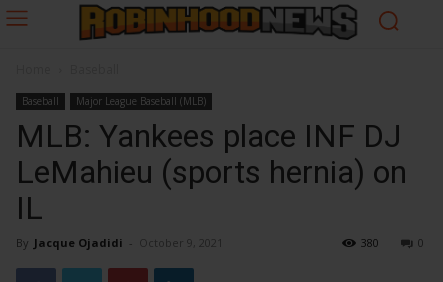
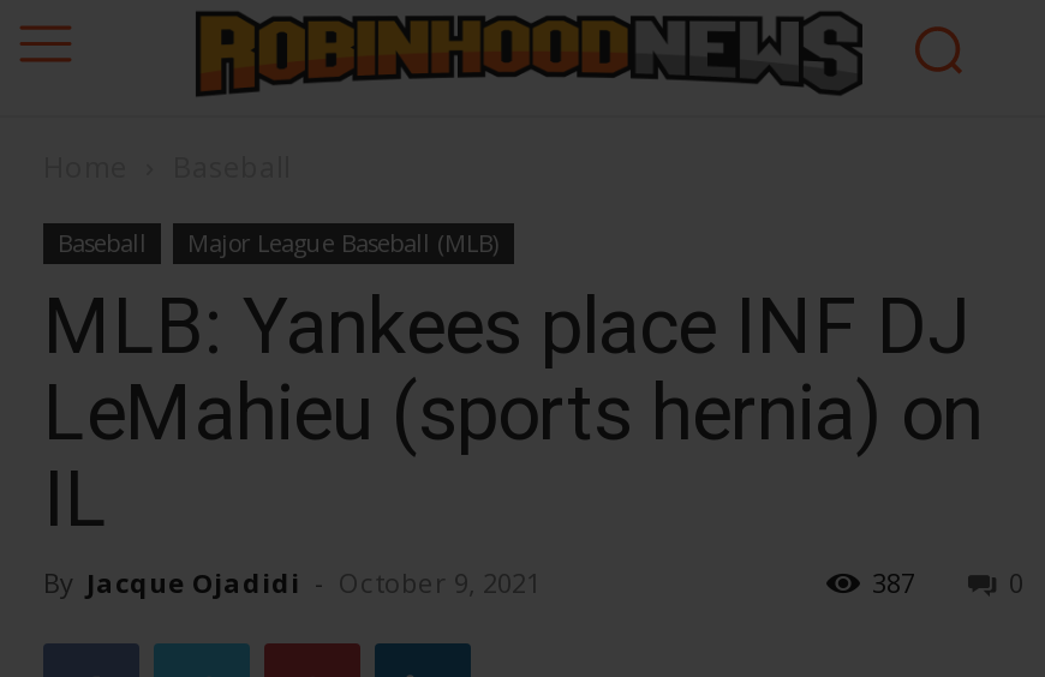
- 380
+ 387
